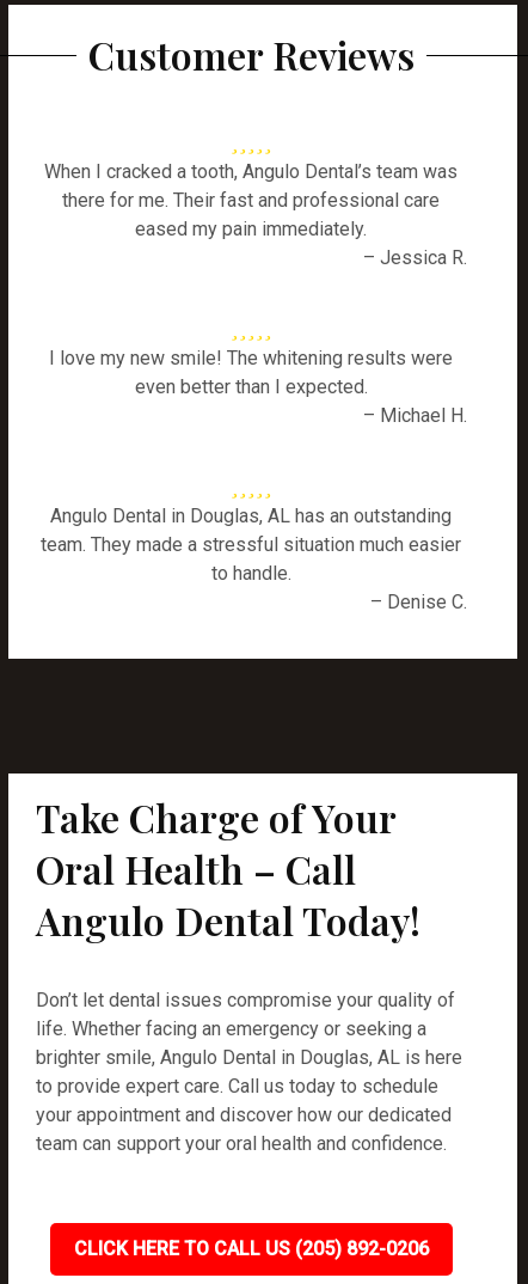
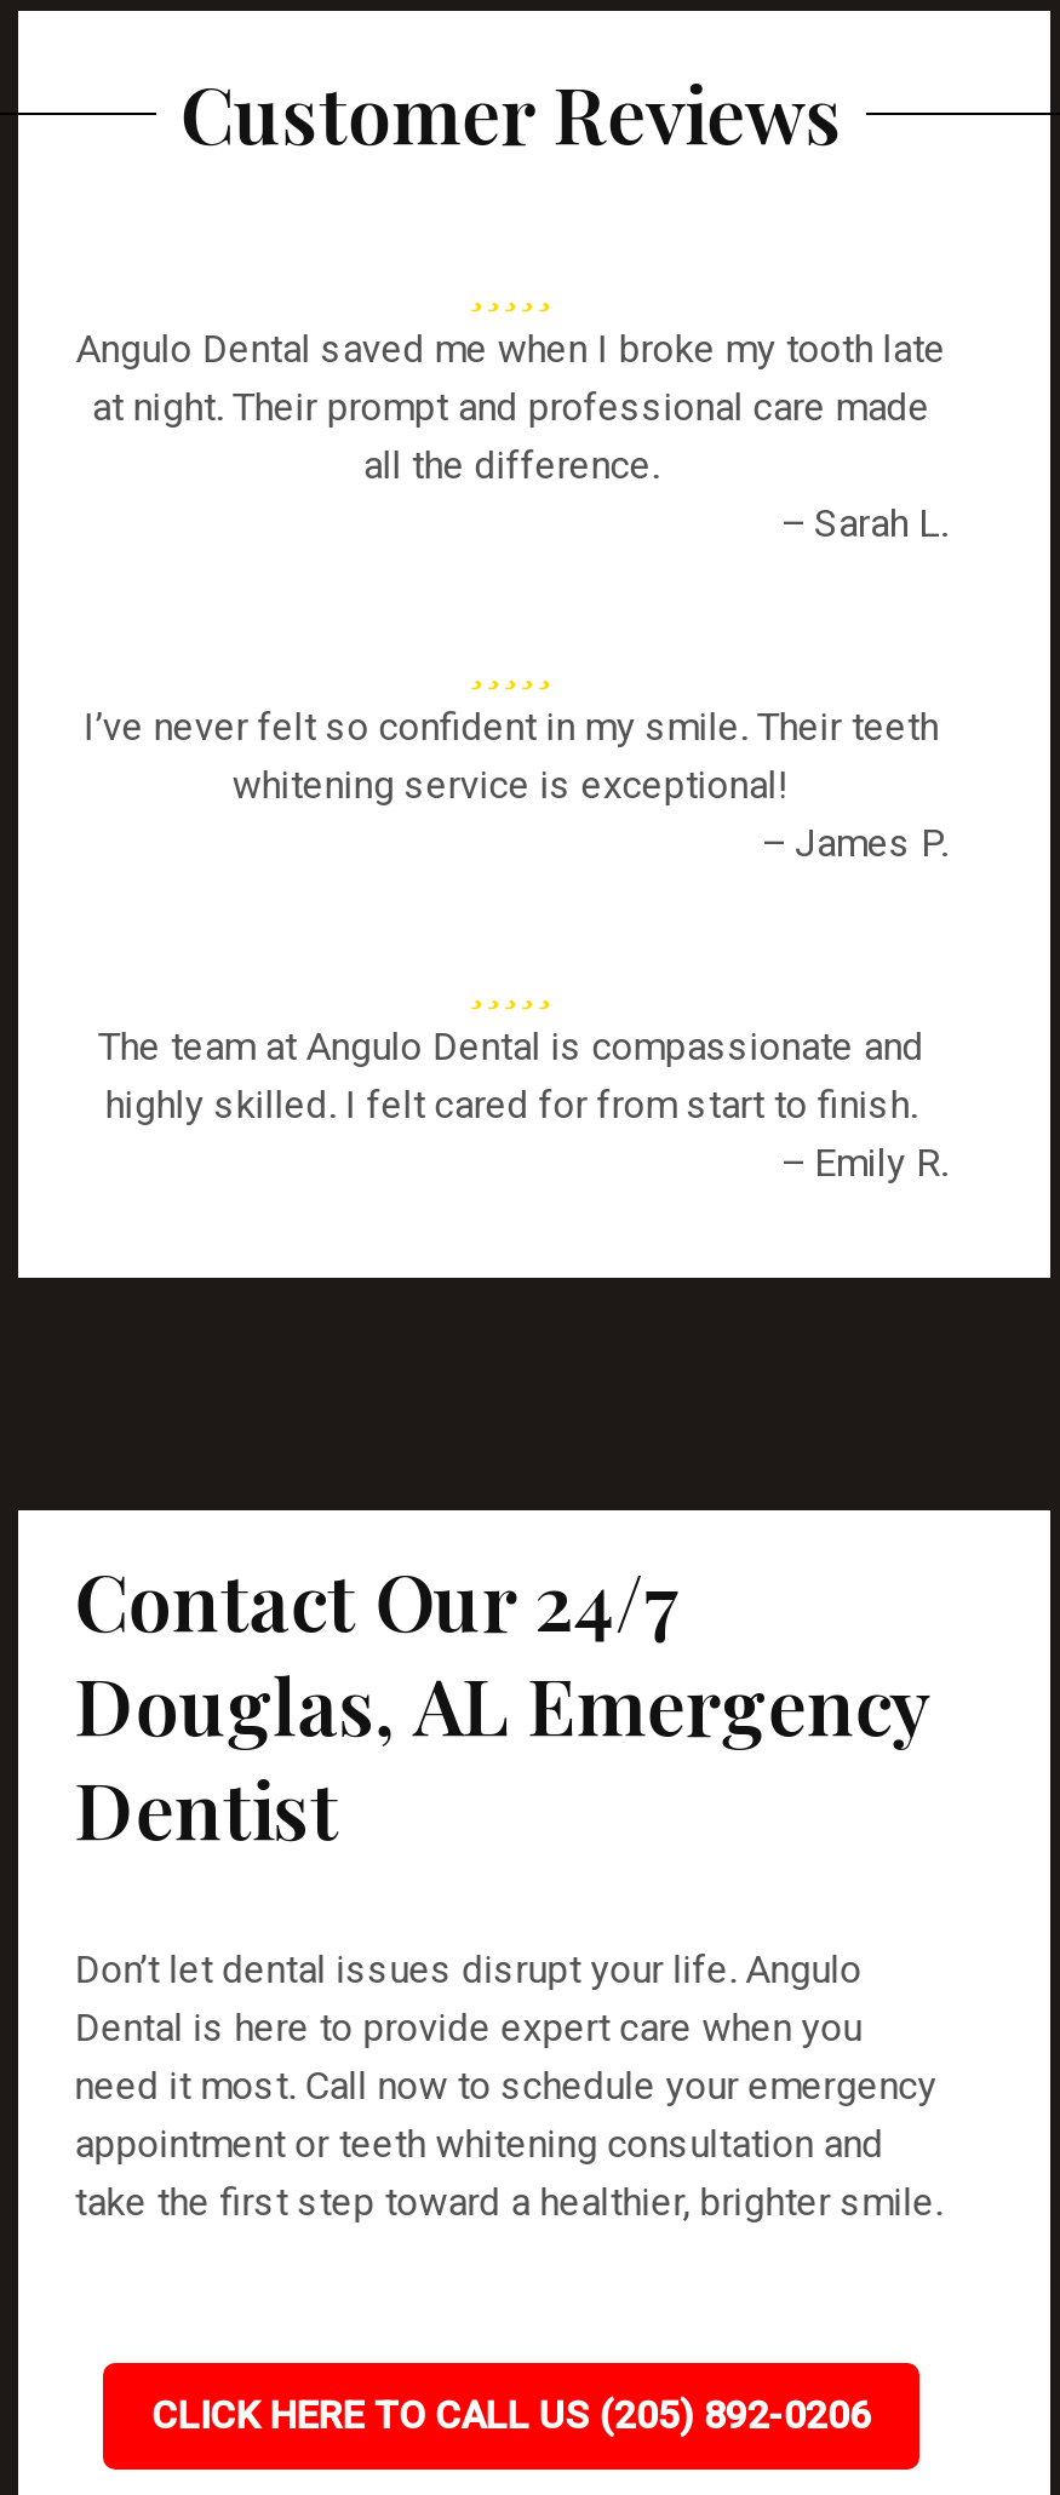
- When I cracked a tooth, Angulo Dental’s team was
- there for me. Their fast and professional care
- eased my pain immediately.
- – Jessica R.
+ Angulo Dental saved me when I broke my tooth late
+ at night. Their prompt and professional care made
+ all the difference.
+ – Sarah L.

- I love my new smile! The whitening results were
- even better than I expected.
- – Michael H.
+ I’ve never felt so confident in my smile. Their teeth
+ whitening service is exceptional!
+ – James P.

- Angulo Dental in Douglas, AL has an outstanding
- team. They made a stressful situation much easier
- to handle.
- – Denise C.
+ The team at Angulo Dental is compassionate and
+ highly skilled. I felt cared for from start to finish.
+ – Emily R.

- Take Charge of Your
- Oral Health – Call
- Angulo Dental Today!
+ Contact Our 24/7
+ Douglas, AL Emergency
+ Dentist

- Don’t let dental issues compromise your quality of
- life. Whether facing an emergency or seeking a
- brighter smile, Angulo Dental in Douglas, AL is here
- to provide expert care. Call us today to schedule
- your appointment and discover how our dedicated
- team can support your oral health and confidence.
+ Don’t let dental issues disrupt your life. Angulo
+ Dental is here to provide expert care when you
+ need it most. Call now to schedule your emergency
+ appointment or teeth whitening consultation and
+ take the first step toward a healthier, brighter smile.
